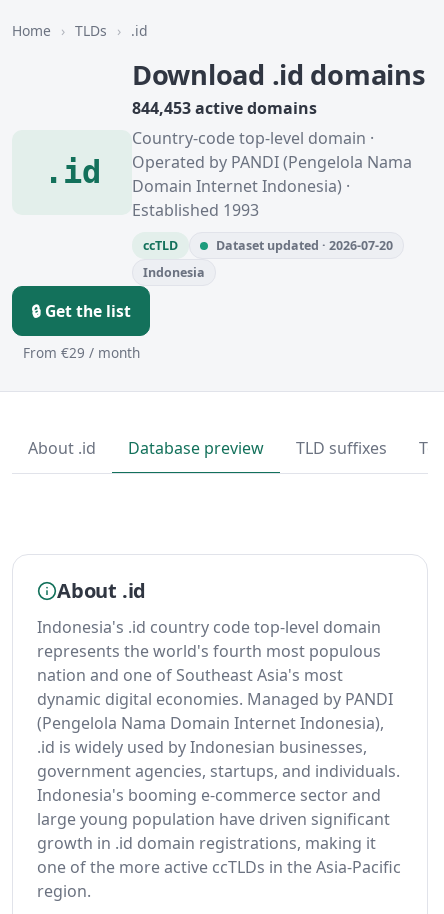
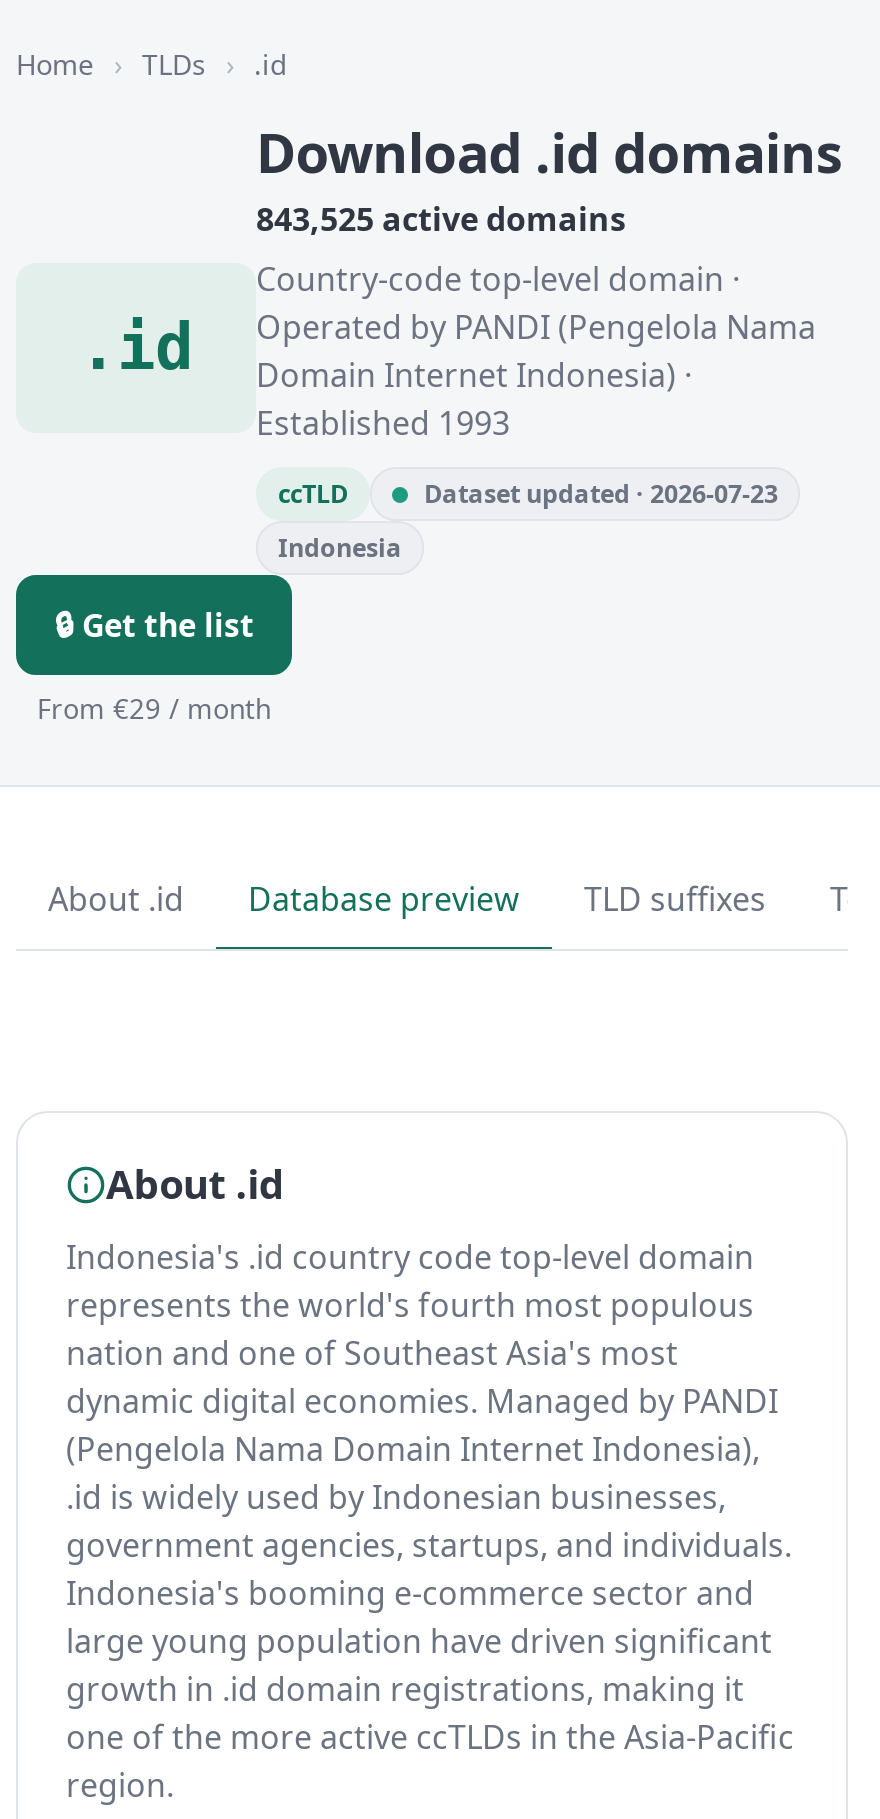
- 844,453 active domains
+ 843,525 active domains

- Dataset updated · 2026-07-20
+ Dataset updated · 2026-07-23
